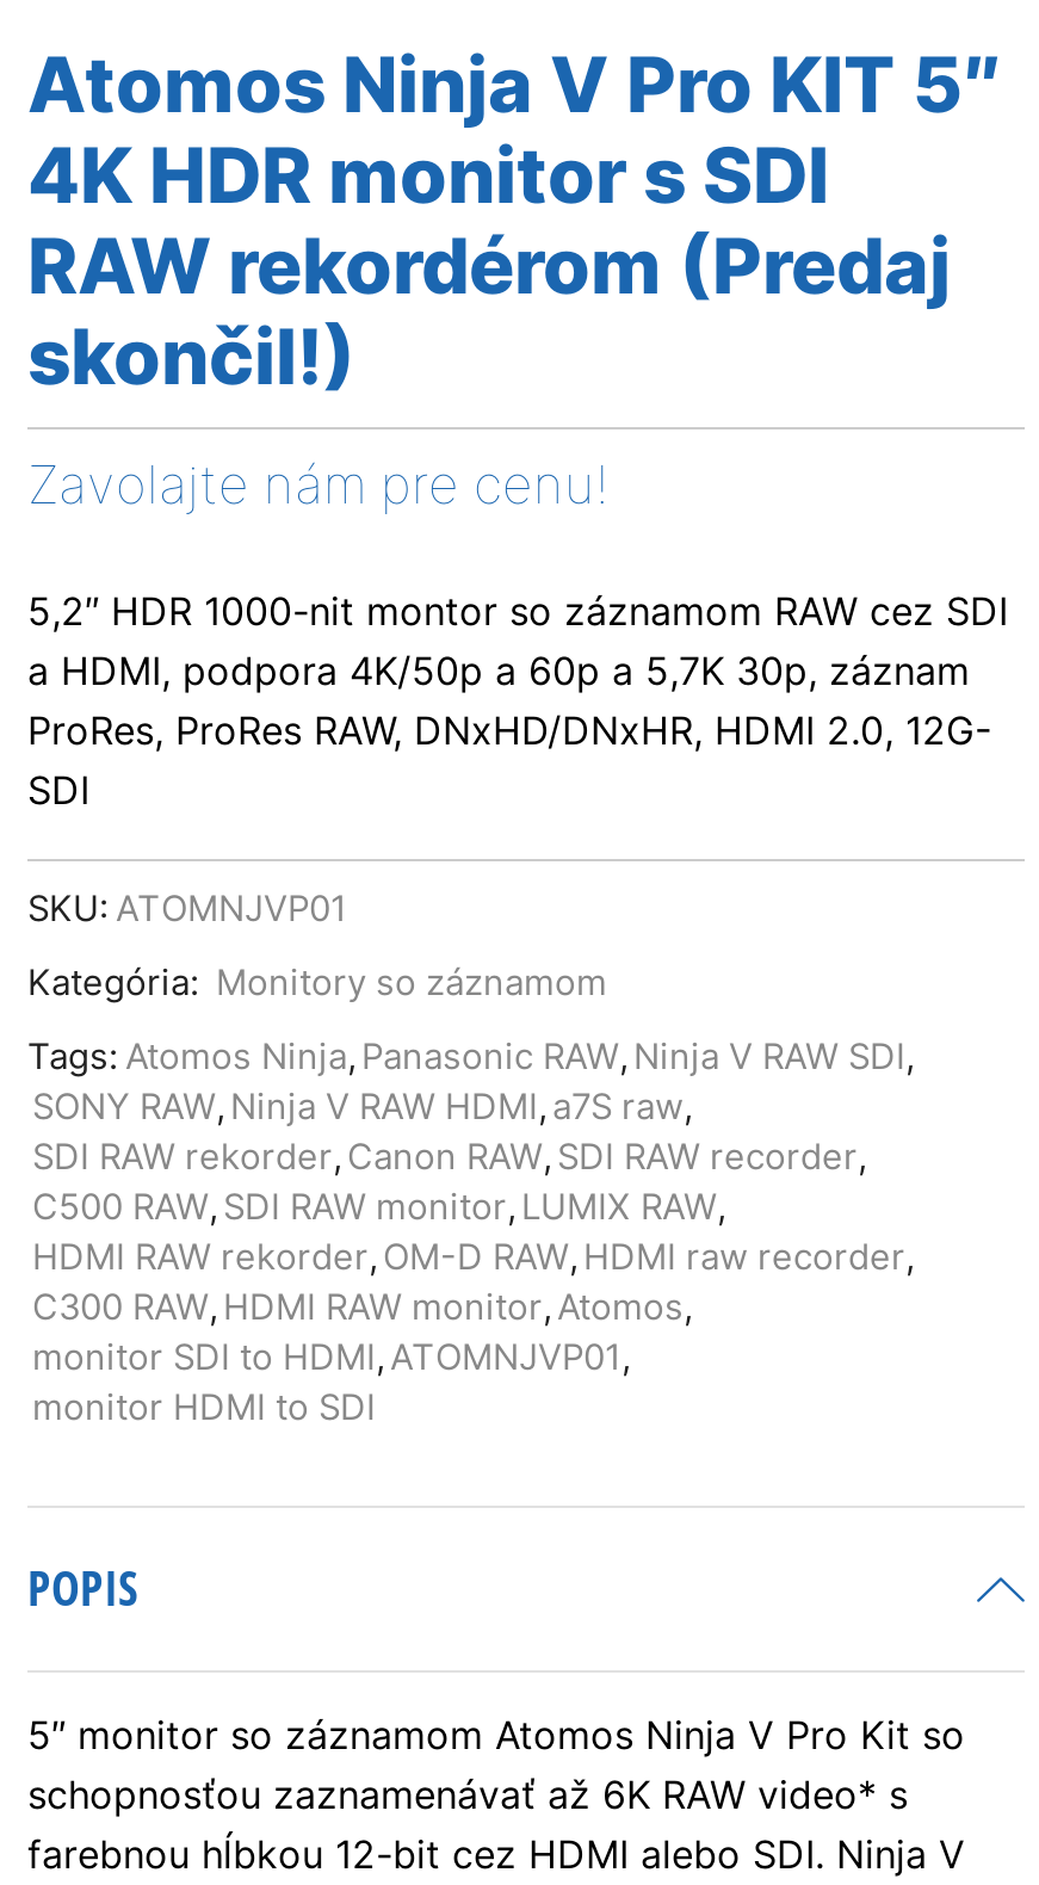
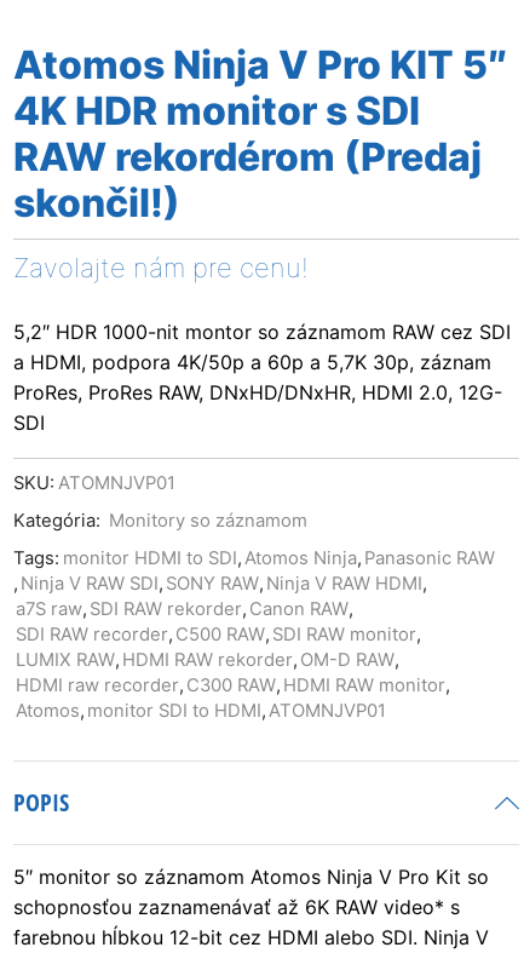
- Tags: Atomos Ninja, Panasonic RAW, Ninja V RAW SDI,
- SONY RAW, Ninja V RAW HDMI, a7S raw,
- SDI RAW rekorder, Canon RAW, SDI RAW recorder,
- C500 RAW, SDI RAW monitor, LUMIX RAW,
- HDMI RAW rekorder, OM-D RAW, HDMI raw recorder,
- C300 RAW, HDMI RAW monitor, Atomos,
- monitor SDI to HDMI, ATOMNJVP01,
- monitor HDMI to SDI
+ Tags: monitor HDMI to SDI, Atomos Ninja, Panasonic RAW
+ , Ninja V RAW SDI, SONY RAW, Ninja V RAW HDMI,
+ a7S raw, SDI RAW rekorder, Canon RAW,
+ SDI RAW recorder, C500 RAW, SDI RAW monitor,
+ LUMIX RAW, HDMI RAW rekorder, OM-D RAW,
+ HDMI raw recorder, C300 RAW, HDMI RAW monitor,
+ Atomos, monitor SDI to HDMI, ATOMNJVP01
